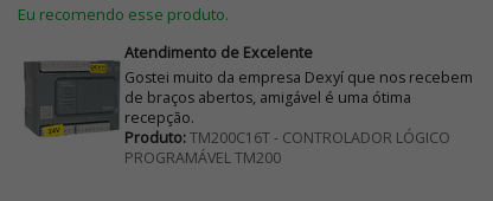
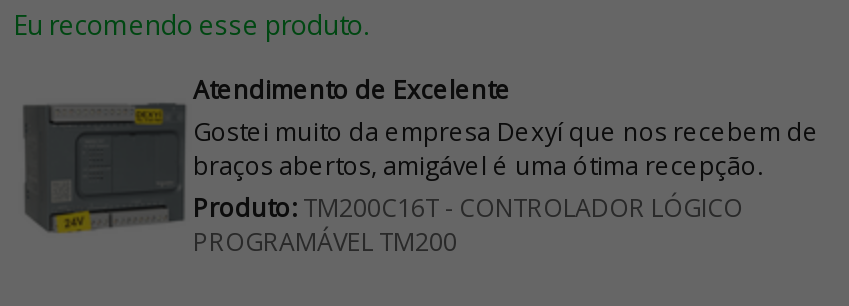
- [image]
+ [image]
